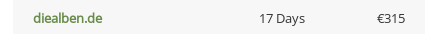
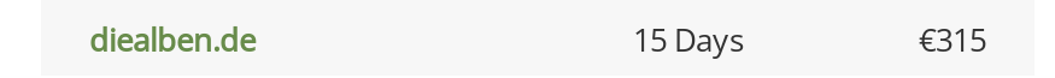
- 17 Days
+ 15 Days
